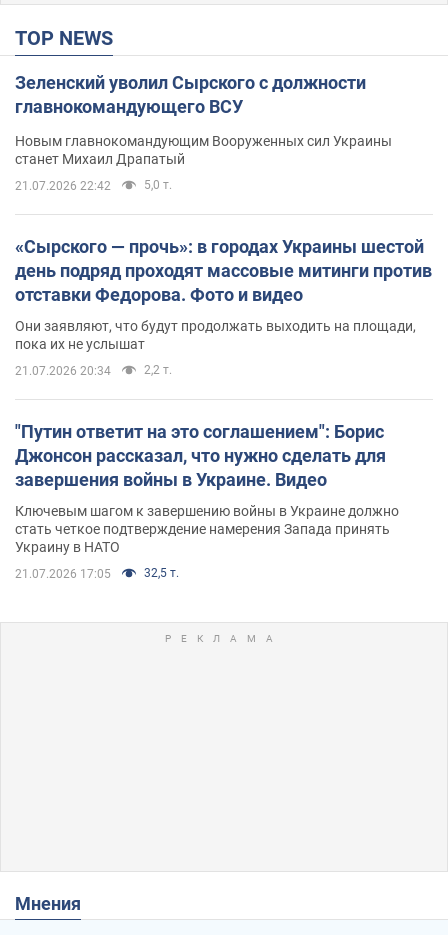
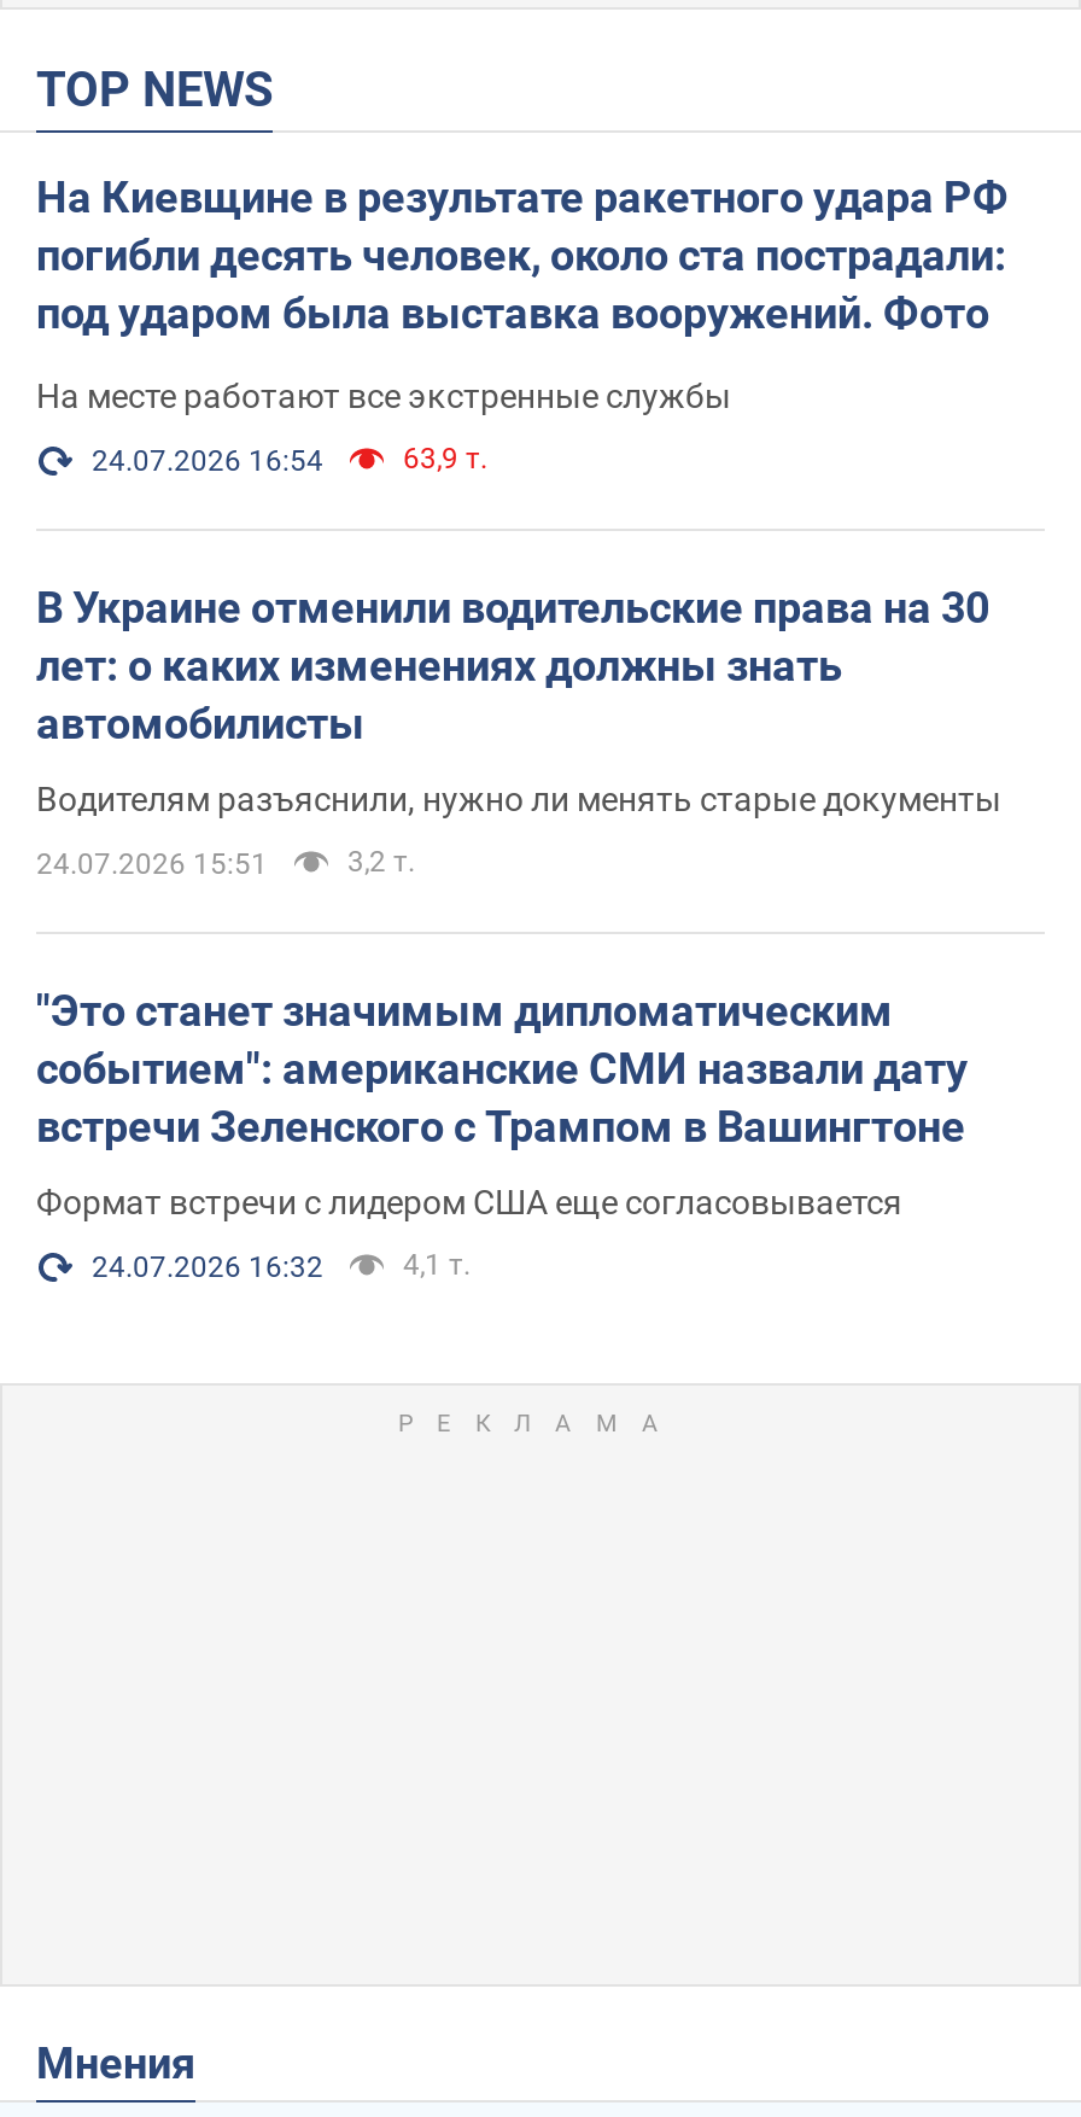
- Зеленский уволил Сырского с должности
- главнокомандующего ВСУ
+ На Киевщине в результате ракетного удара РФ
+ погибли десять человек, около ста пострадали:
+ под ударом была выставка вооружений. Фото

- Новым главнокомандующим Вооруженных сил Украины
- станет Михаил Драпатый
+ На месте работают все экстренные службы

- 21.07.2026 22:42
- 5,0 т.
+ 24.07.2026 16:54
+ 63,9 т.

- «Сырского — прочь»: в городах Украины шестой
- день подряд проходят массовые митинги против
- отставки Федорова. Фото и видео
+ В Украине отменили водительские права на 30
+ лет: о каких изменениях должны знать
+ автомобилисты

- Они заявляют, что будут продолжать выходить на площади,
- пока их не услышат
+ Водителям разъяснили, нужно ли менять старые документы

- 21.07.2026 20:34
- 2,2 т.
+ 24.07.2026 15:51
+ 3,2 т.

- "Путин ответит на это соглашением": Борис
- Джонсон рассказал, что нужно сделать для
- завершения войны в Украине. Видео
+ "Это станет значимым дипломатическим
+ событием": американские СМИ назвали дату
+ встречи Зеленского с Трампом в Вашингтоне

- Ключевым шагом к завершению войны в Украине должно
- стать четкое подтверждение намерения Запада принять
- Украину в НАТО
+ Формат встречи с лидером США еще согласовывается

- 21.07.2026 17:05
- 32,5 т.
+ 24.07.2026 16:32
+ 4,1 т.
